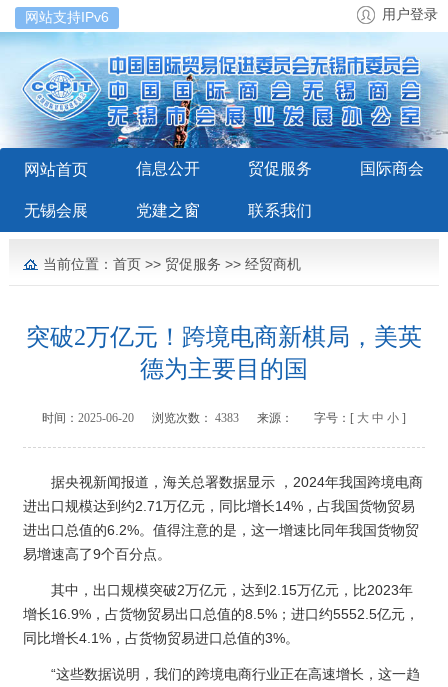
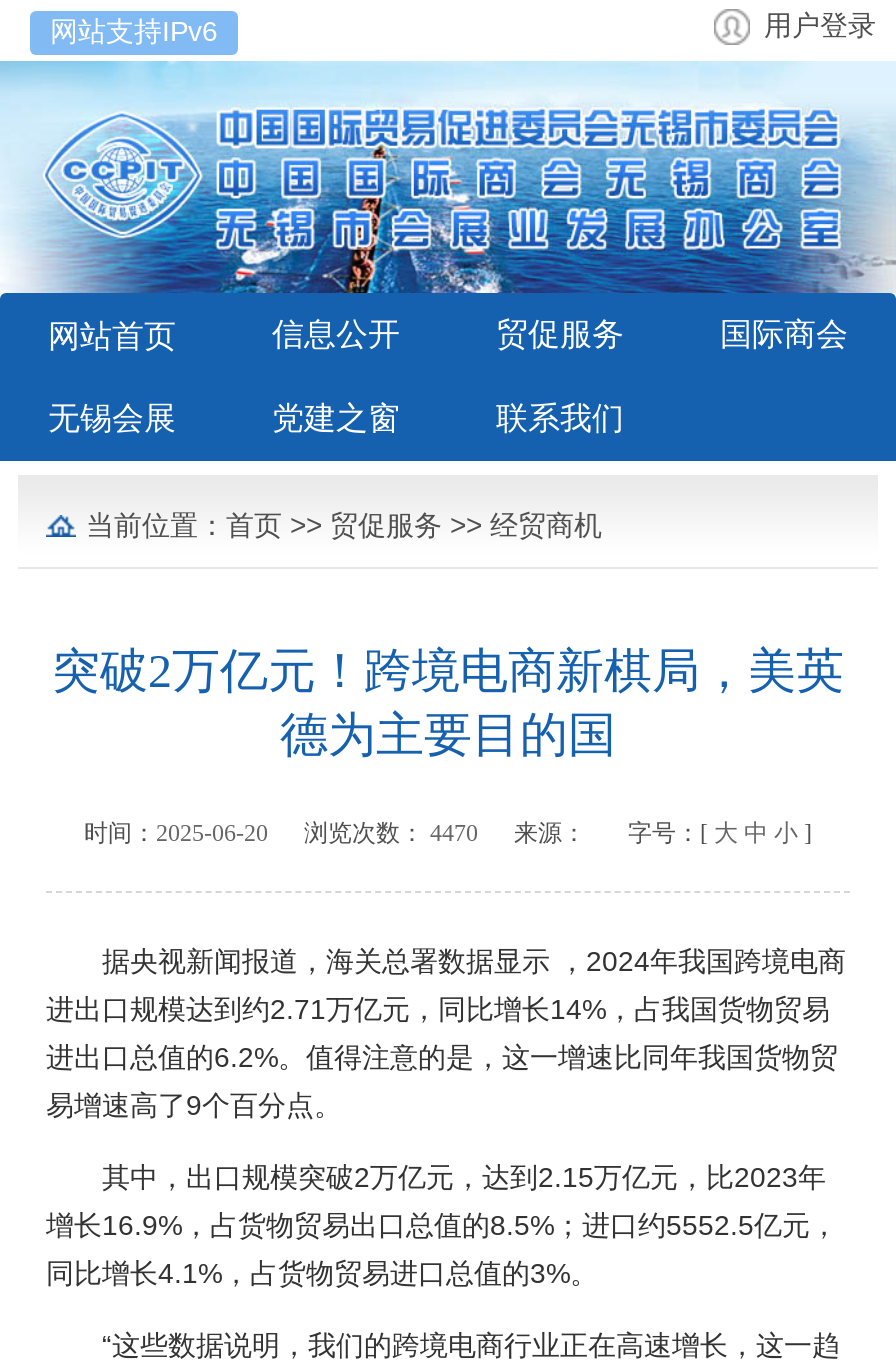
- 时间：2025-06-20浏览次数：4383来源：字号：[大 中 小]
+ 时间：2025-06-20浏览次数：4470来源：字号：[大 中 小]
